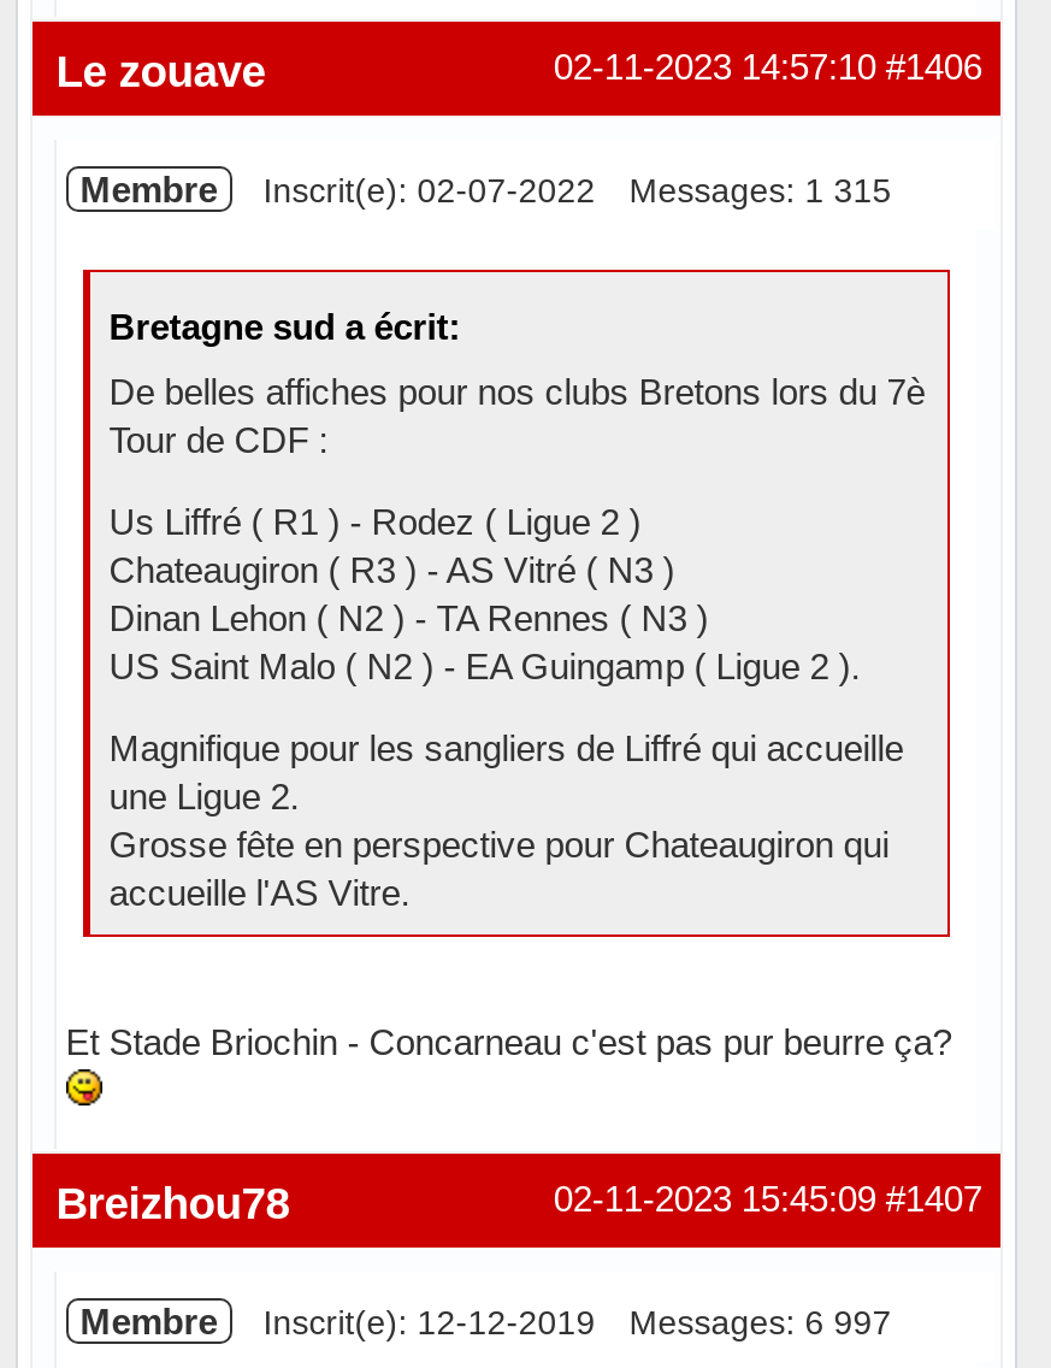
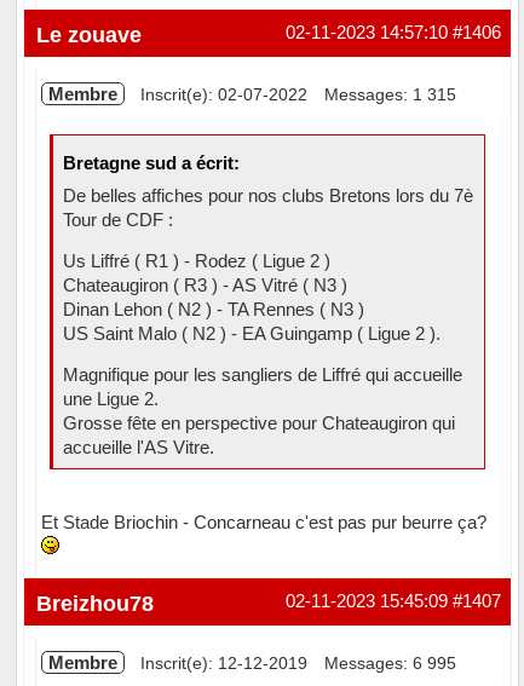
- Membre Inscrit(e): 12-12-2019 Messages: 6 997
+ Membre Inscrit(e): 12-12-2019 Messages: 6 995
